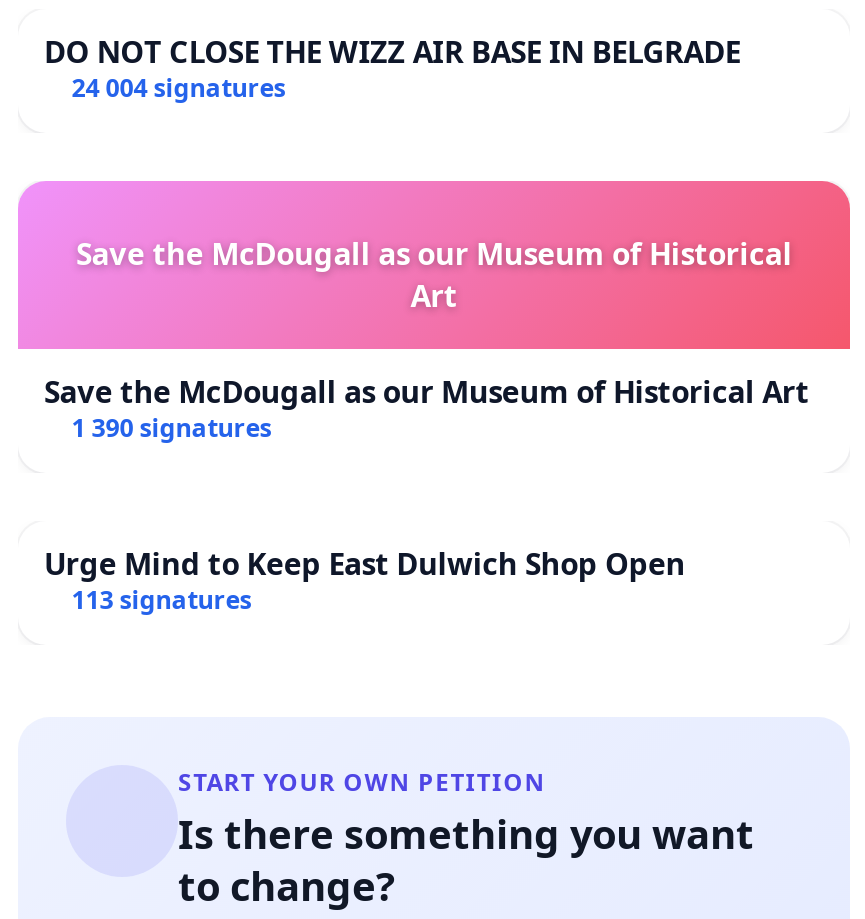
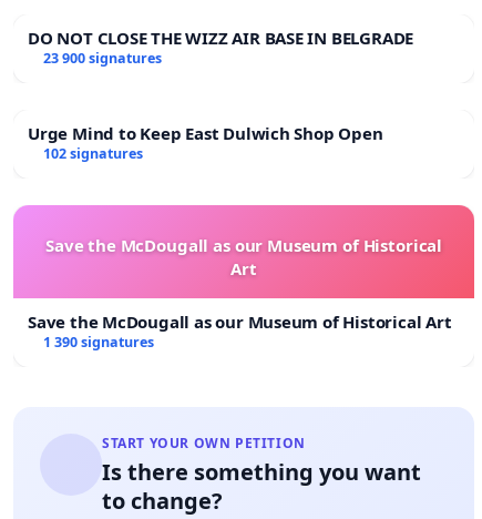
- 24 004 signatures
+ 23 900 signatures
+ 102 signatures

moved down: Save the McDougall as our Museum of Historical | Art | Save the McDougall as our Museum of Historical Art | 1 390 signatures

moved up: Urge Mind to Keep East Dulwich Shop Open

- 113 signatures
